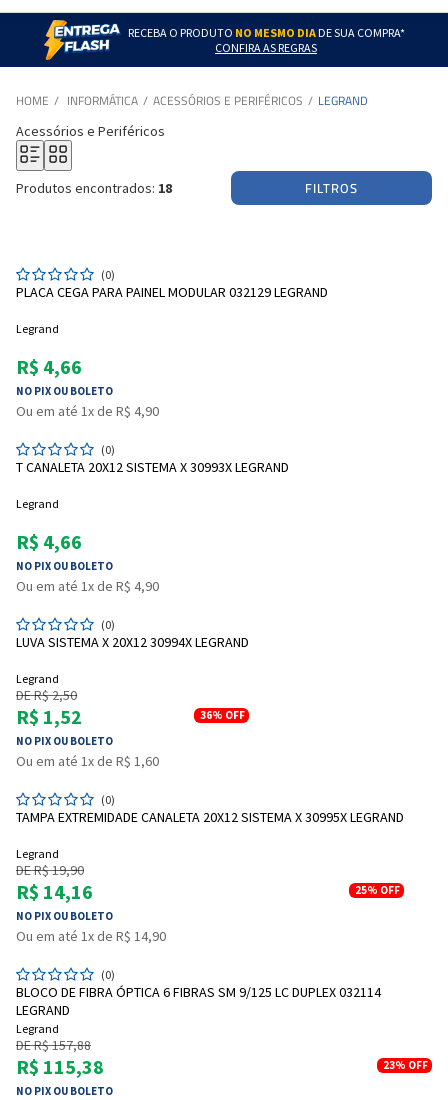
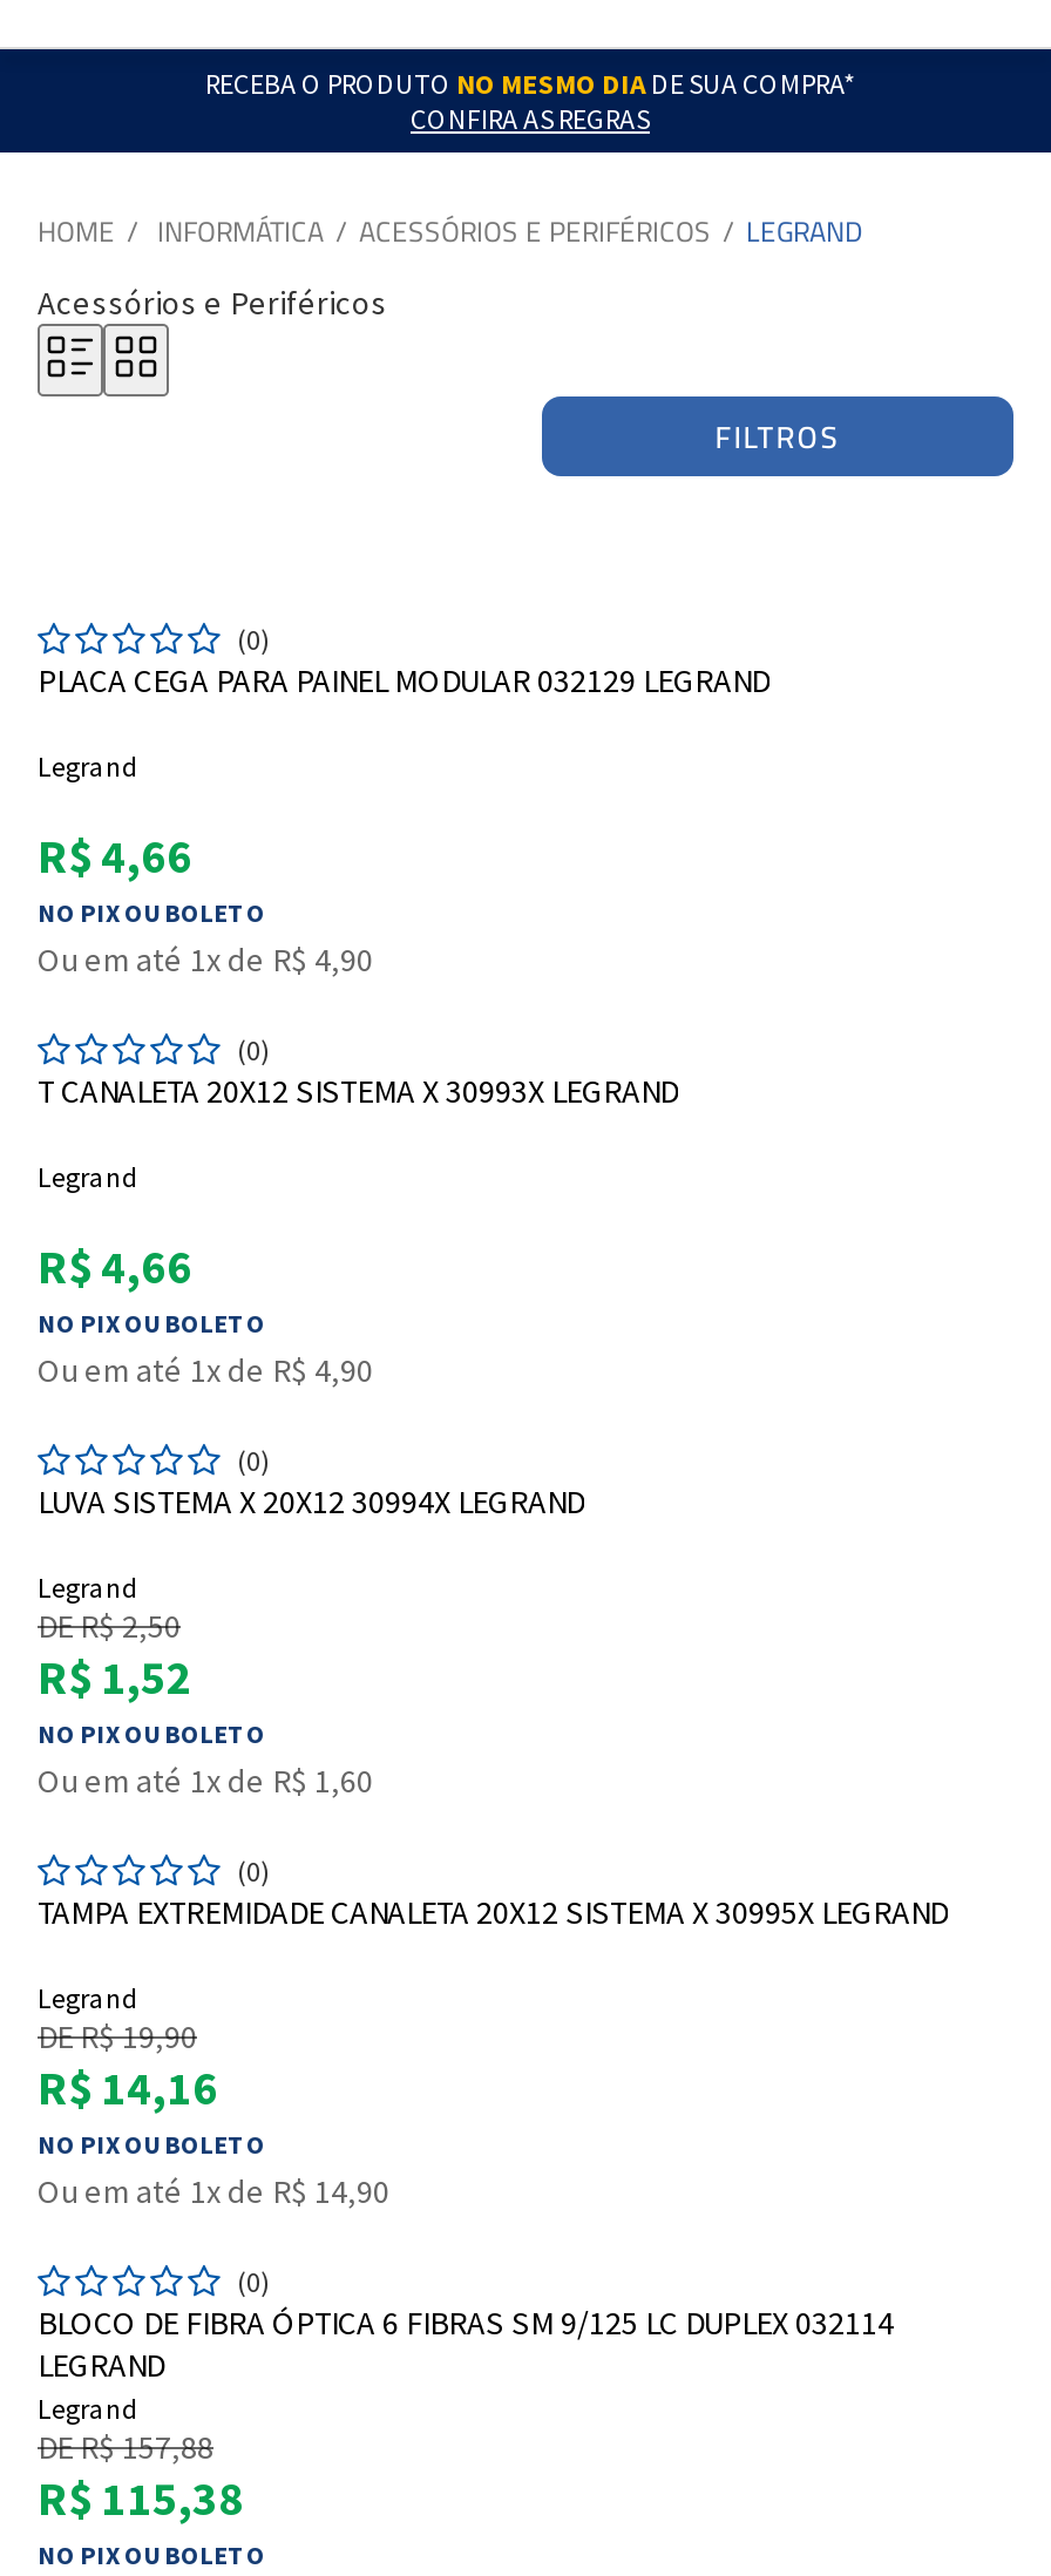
- [image]
+ [image]

- Produtos encontrados: 18

- 36%OFF

- 25%OFF

- 23%OFF
